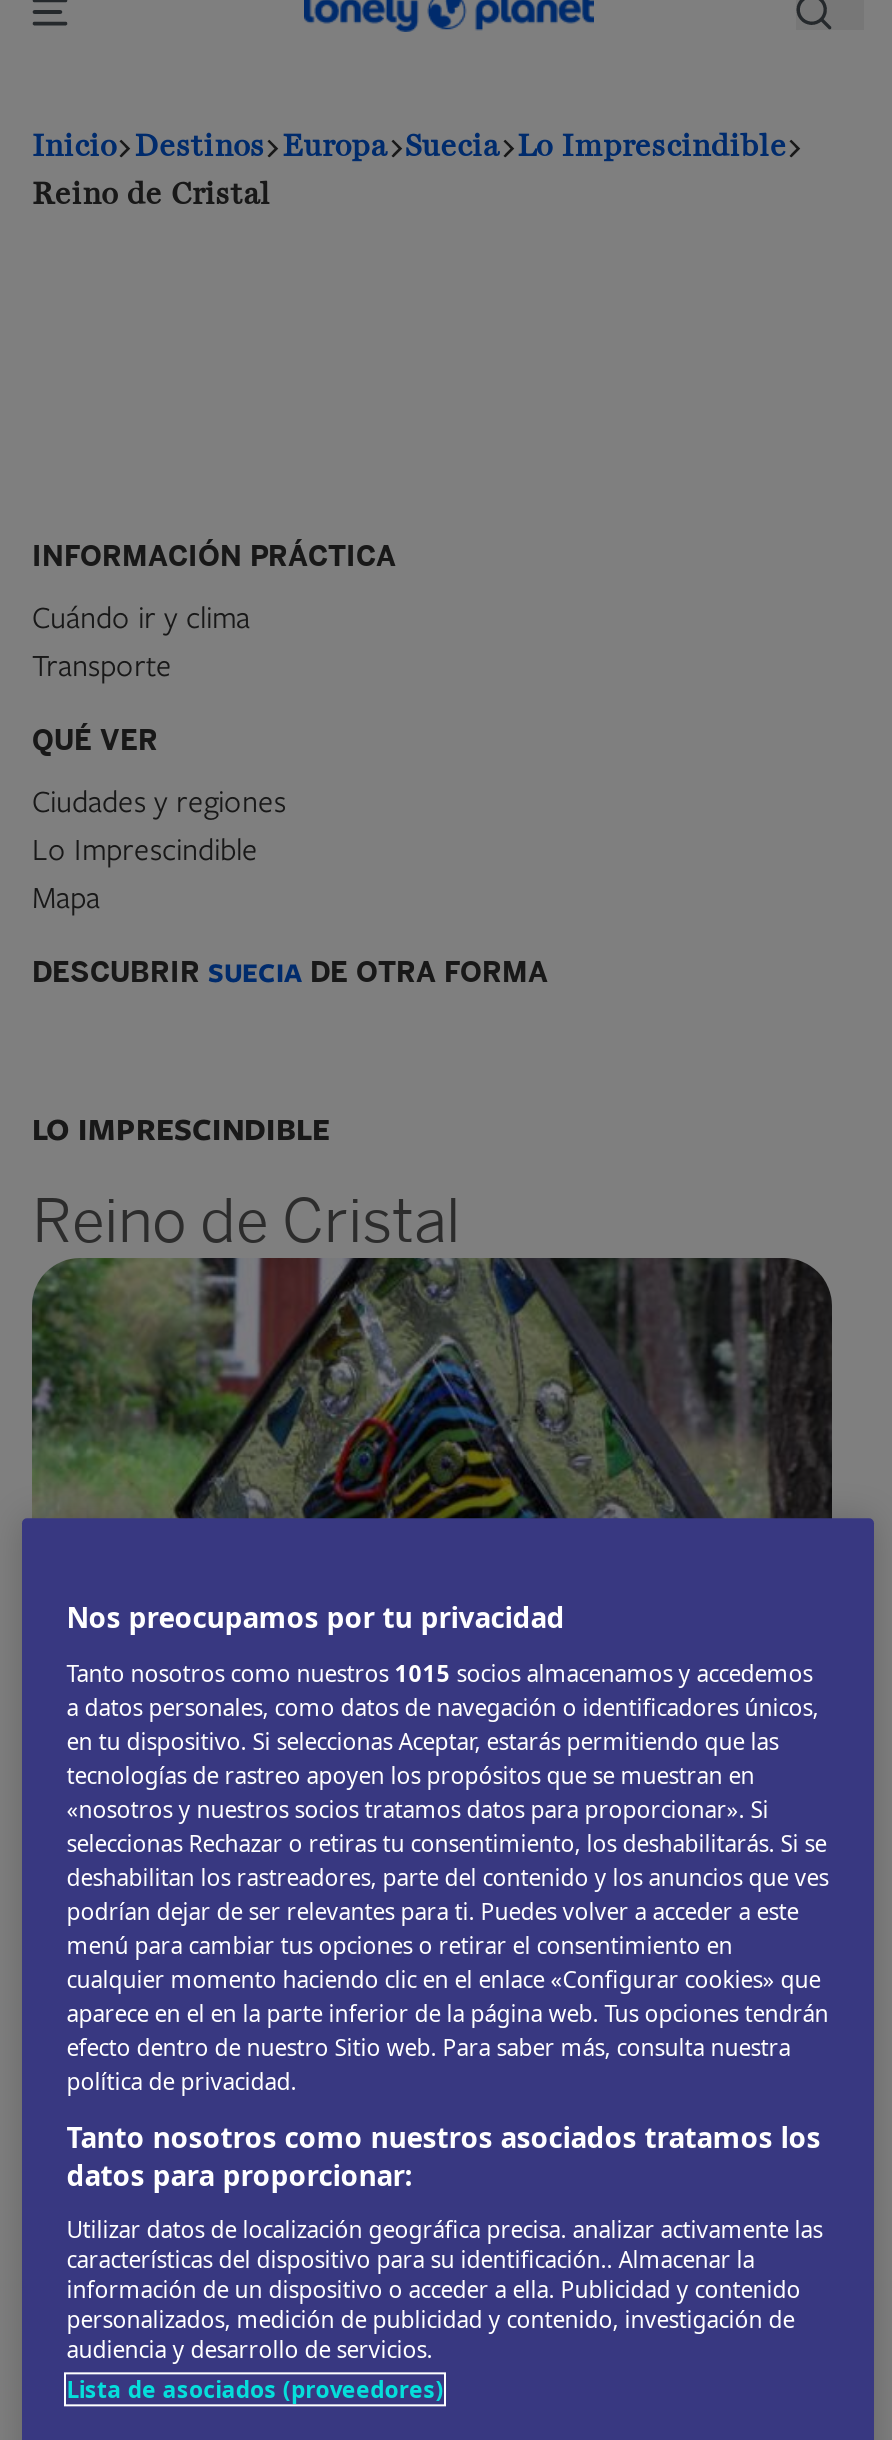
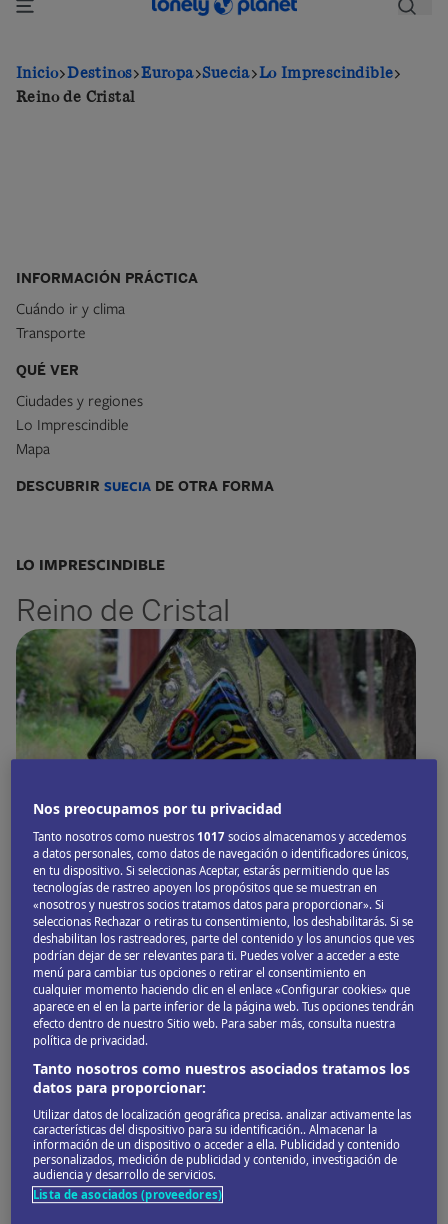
- Tanto nosotros como nuestros 1015 socios almacenamos y accedemos
+ Tanto nosotros como nuestros 1017 socios almacenamos y accedemos
